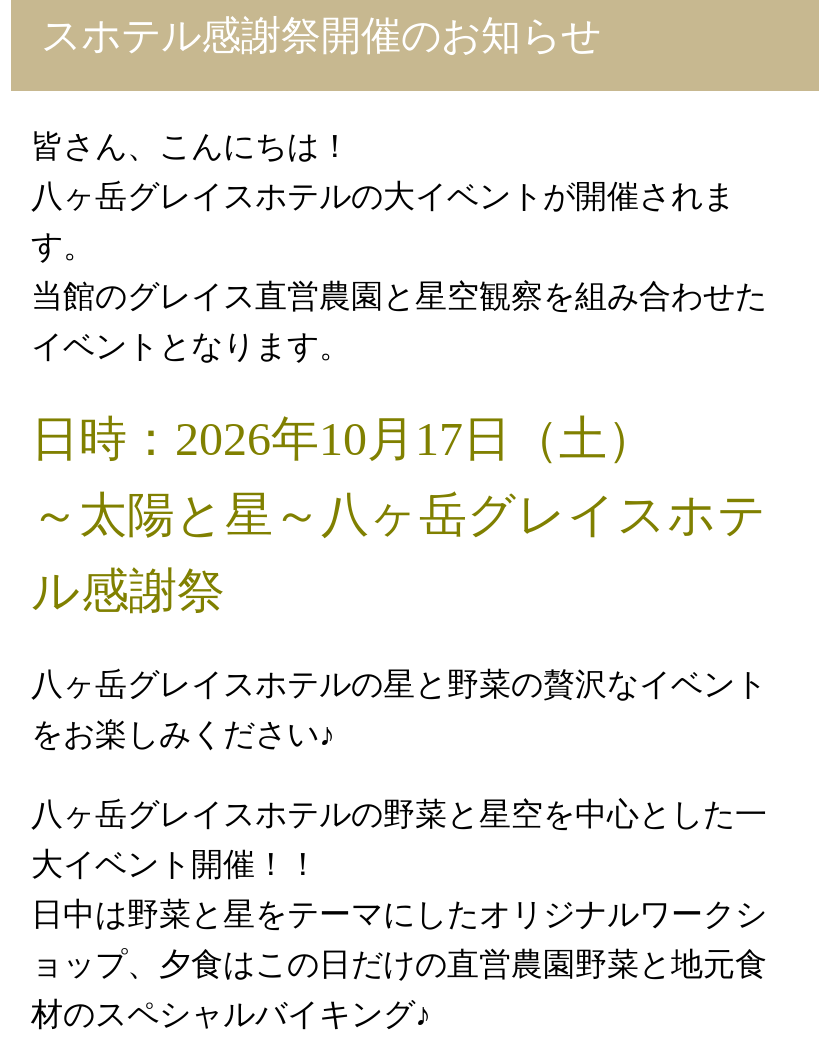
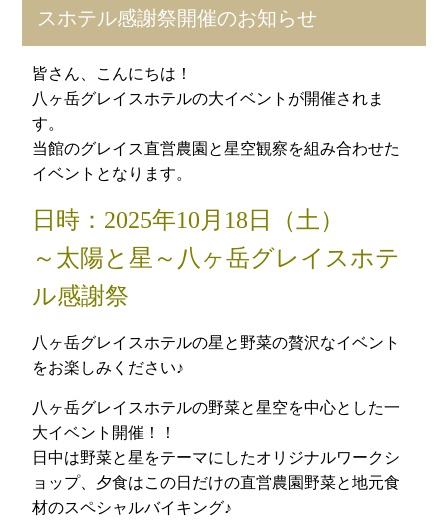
- 日時：2026年10月17日（土）
+ 日時：2025年10月18日（土）
